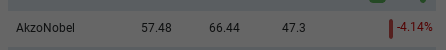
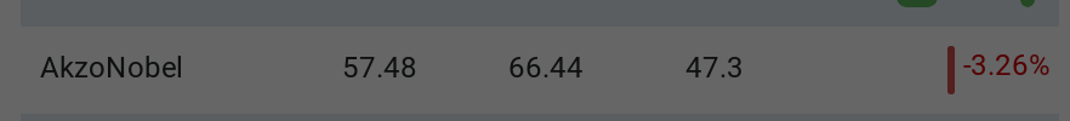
- -4.14%
+ -3.26%
